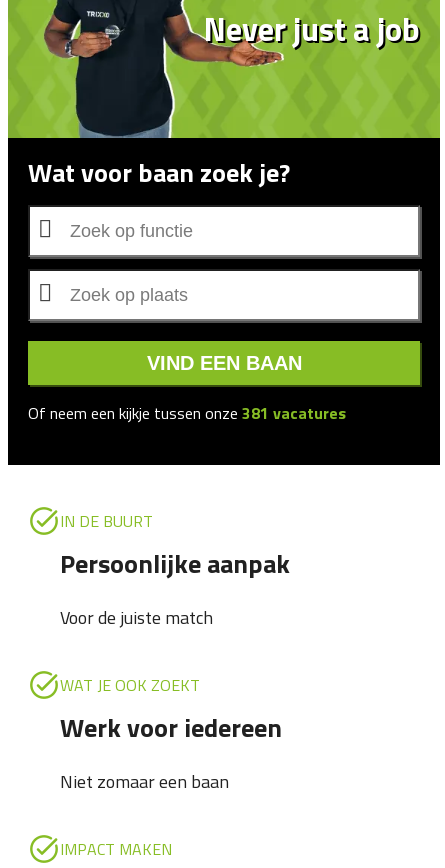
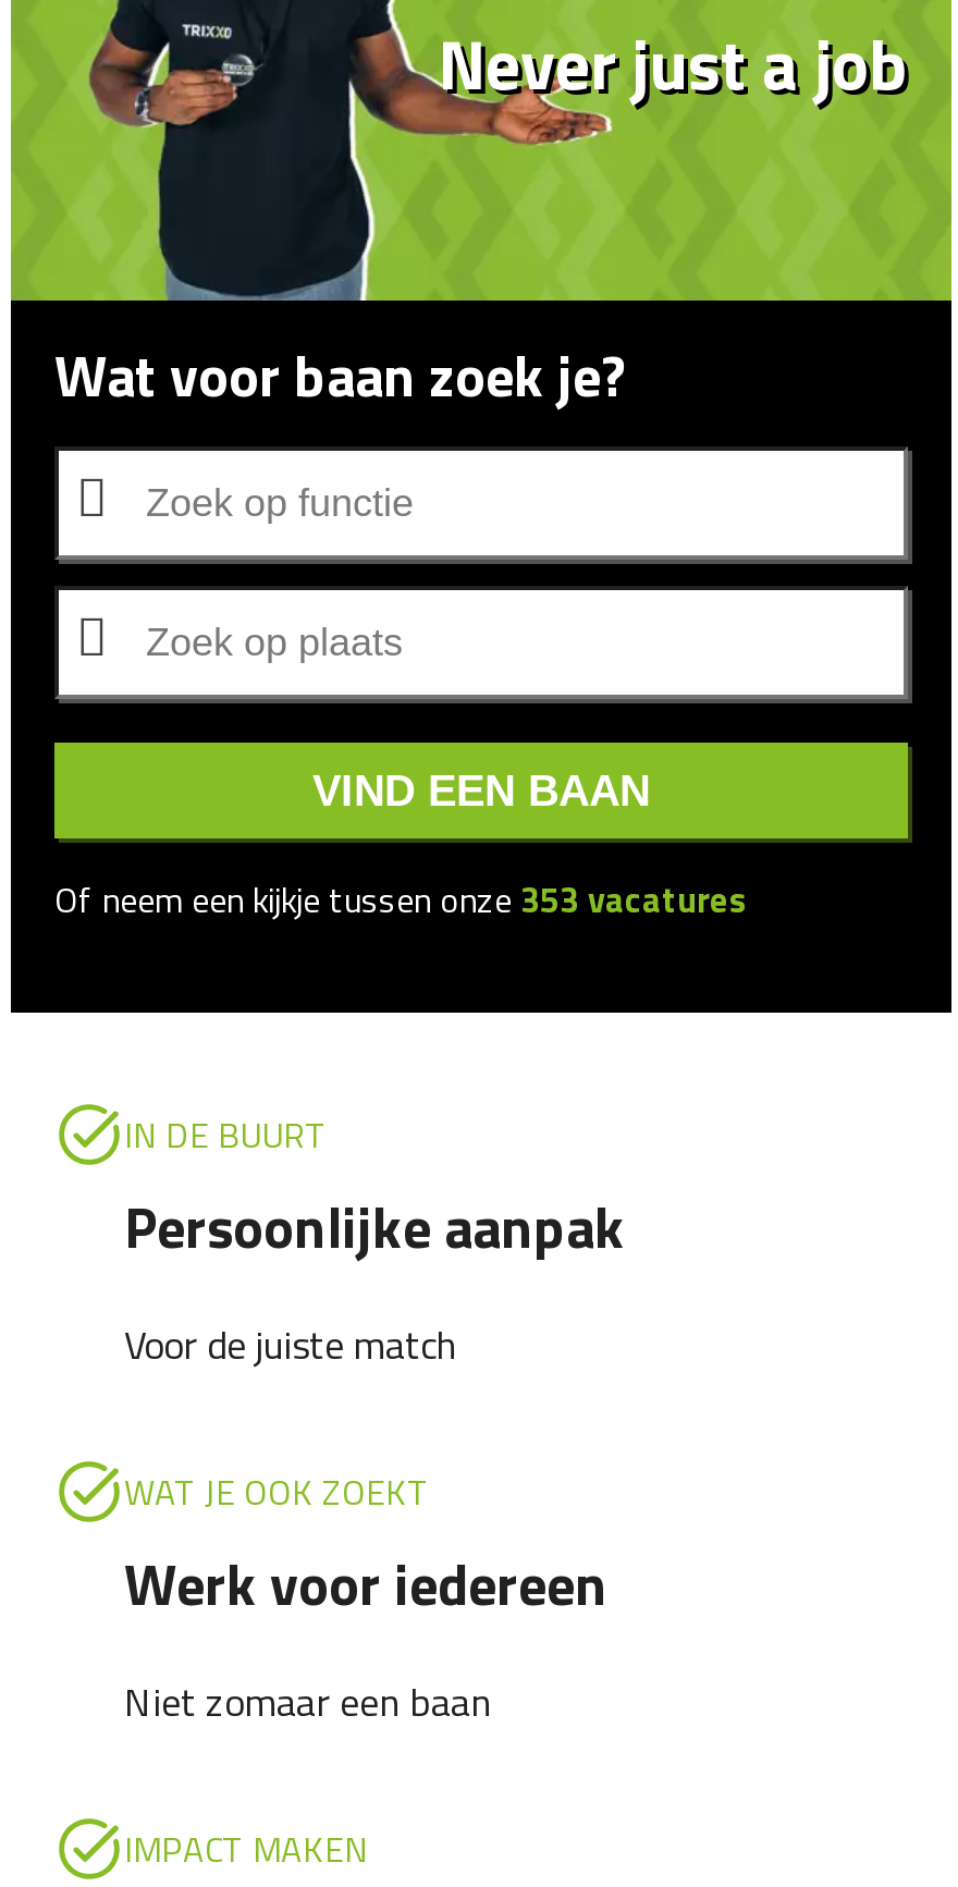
- Of neem een kijkje tussen onze 381 vacatures
+ Of neem een kijkje tussen onze 353 vacatures
